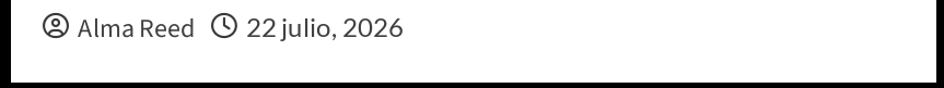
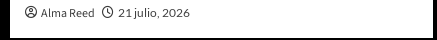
- Alma Reed 22 julio, 2026
+ Alma Reed 21 julio, 2026
